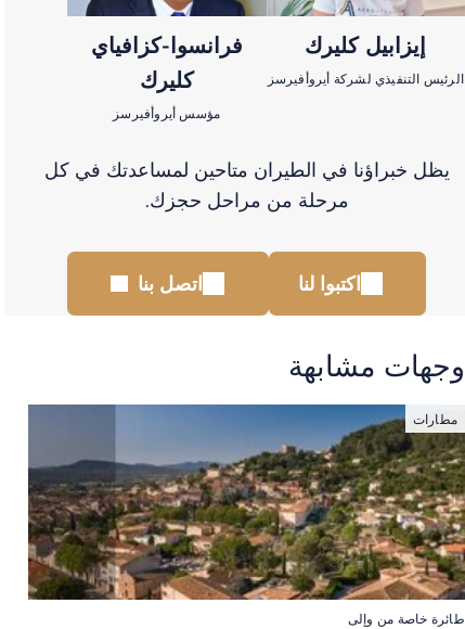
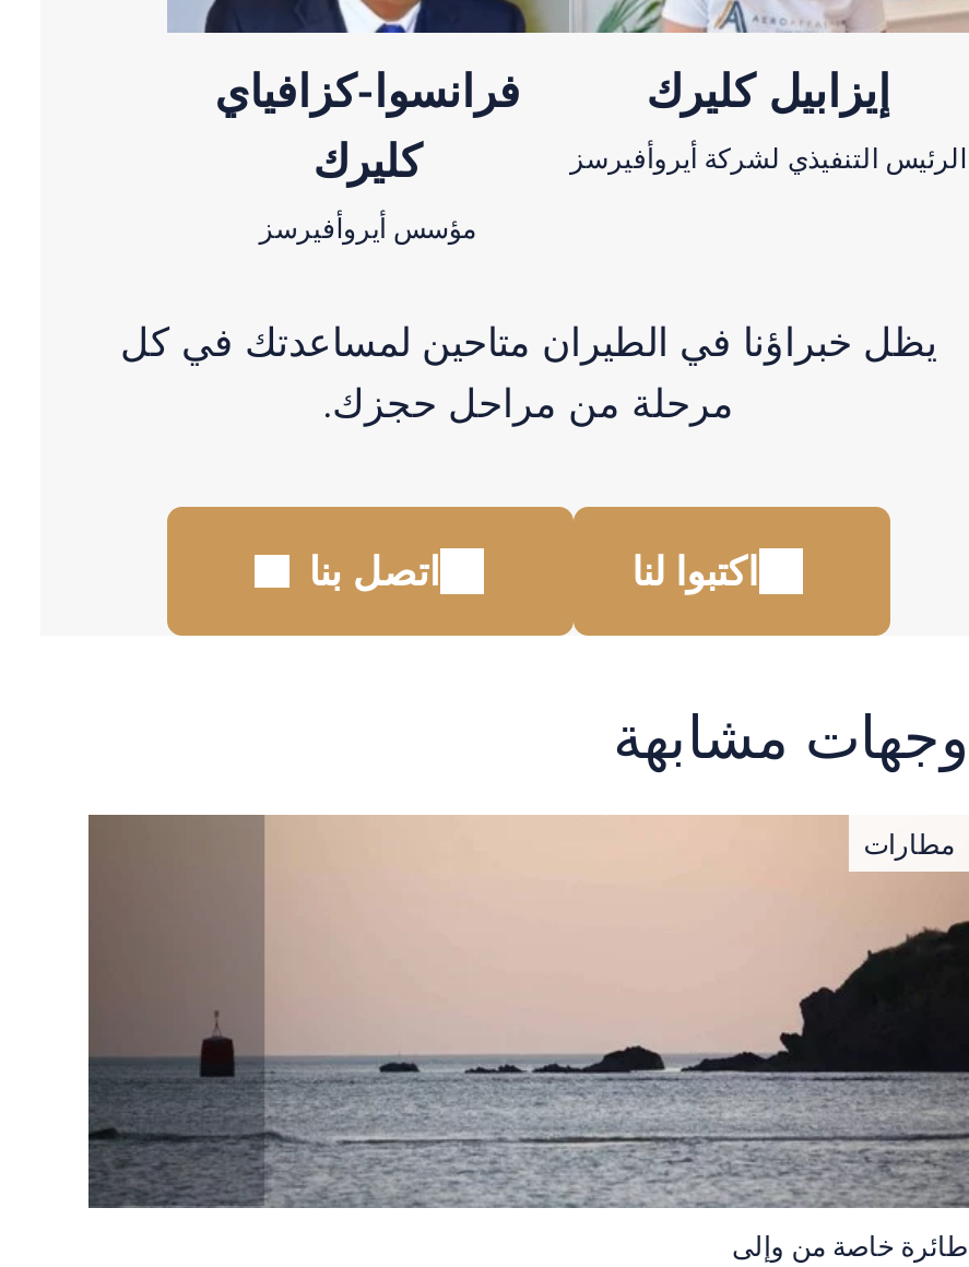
- [image]
+ [image]
